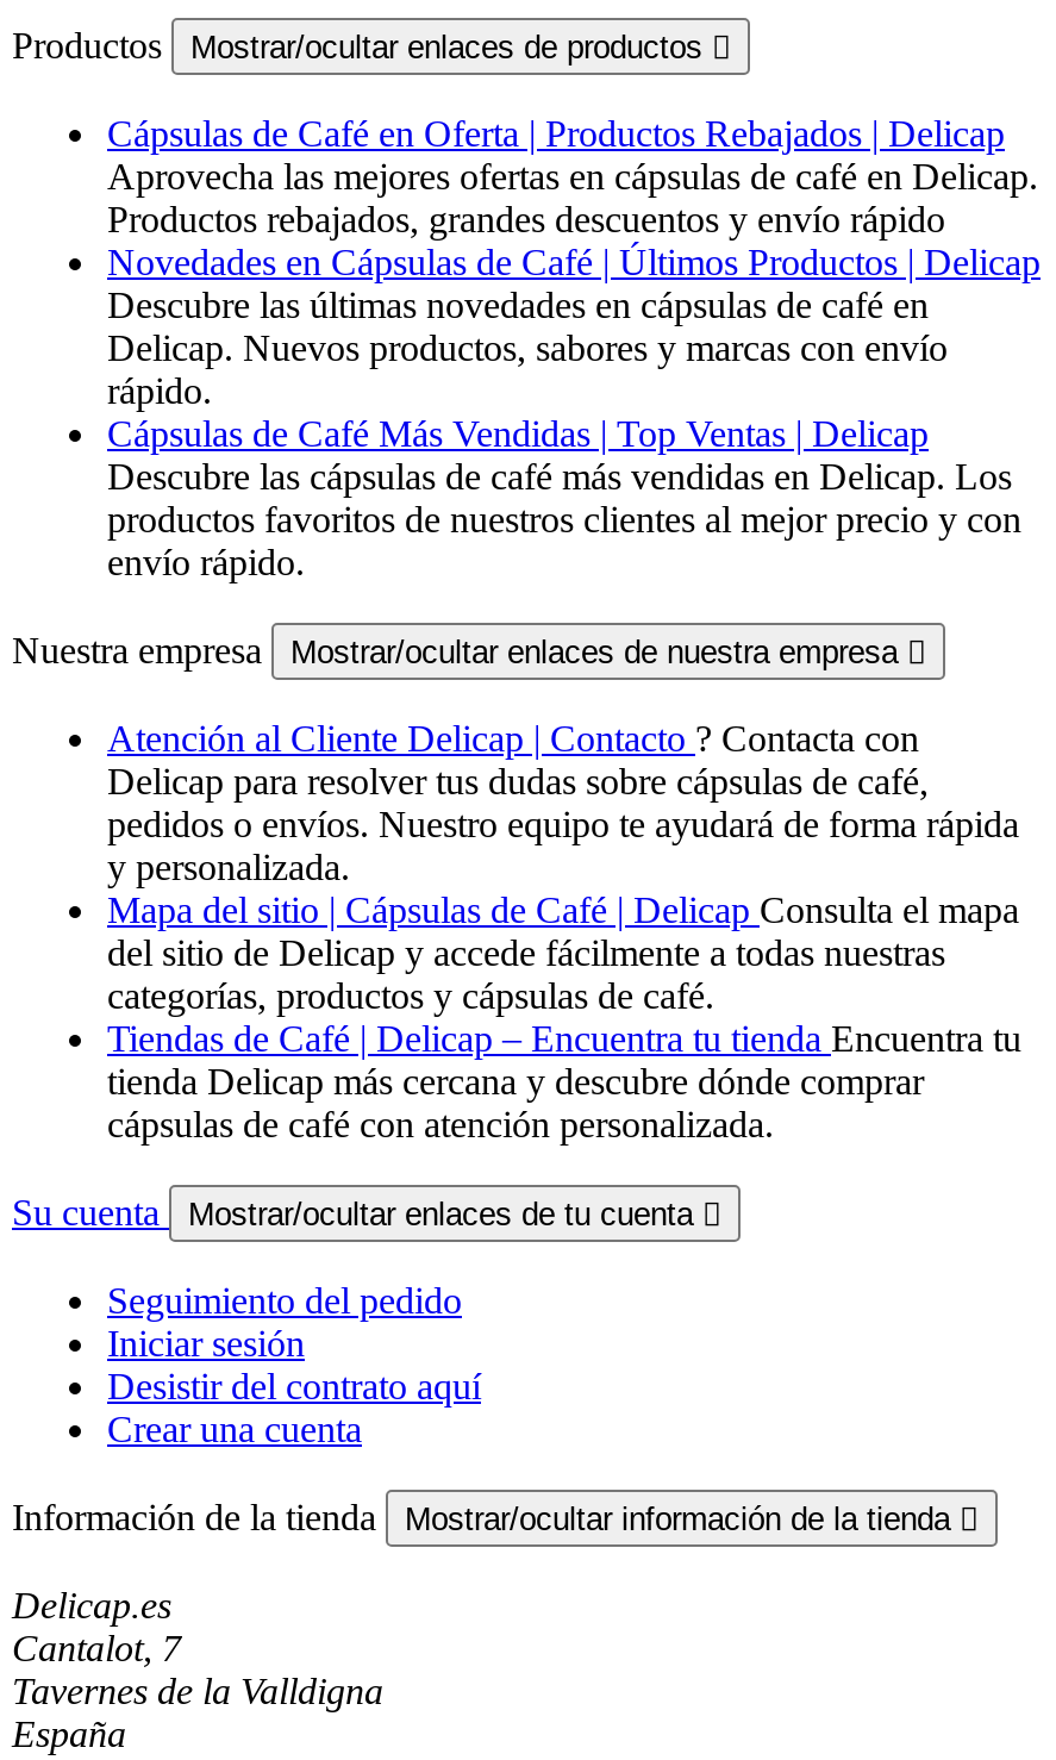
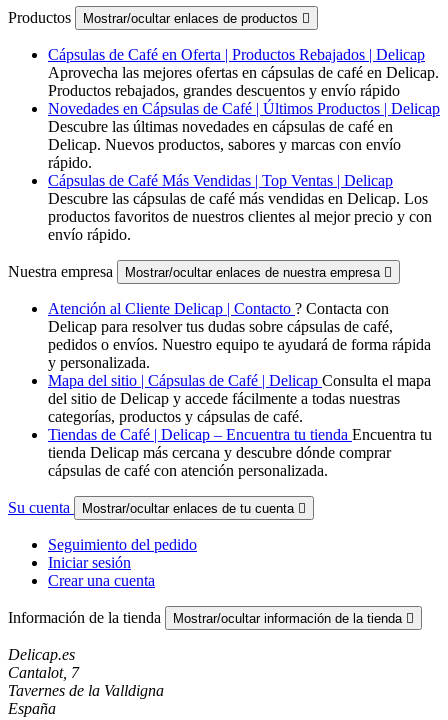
- Desistir del contrato aquí
